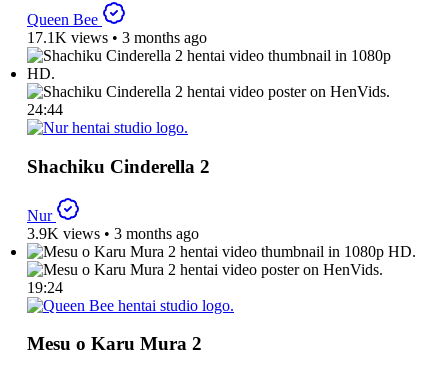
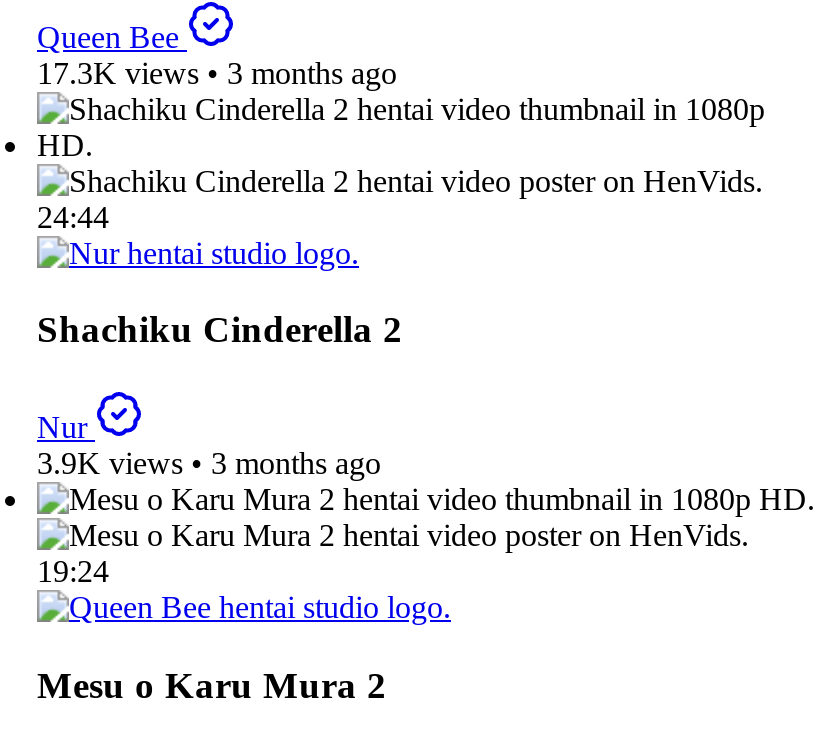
- 17.1K views • 3 months ago
+ 17.3K views • 3 months ago
